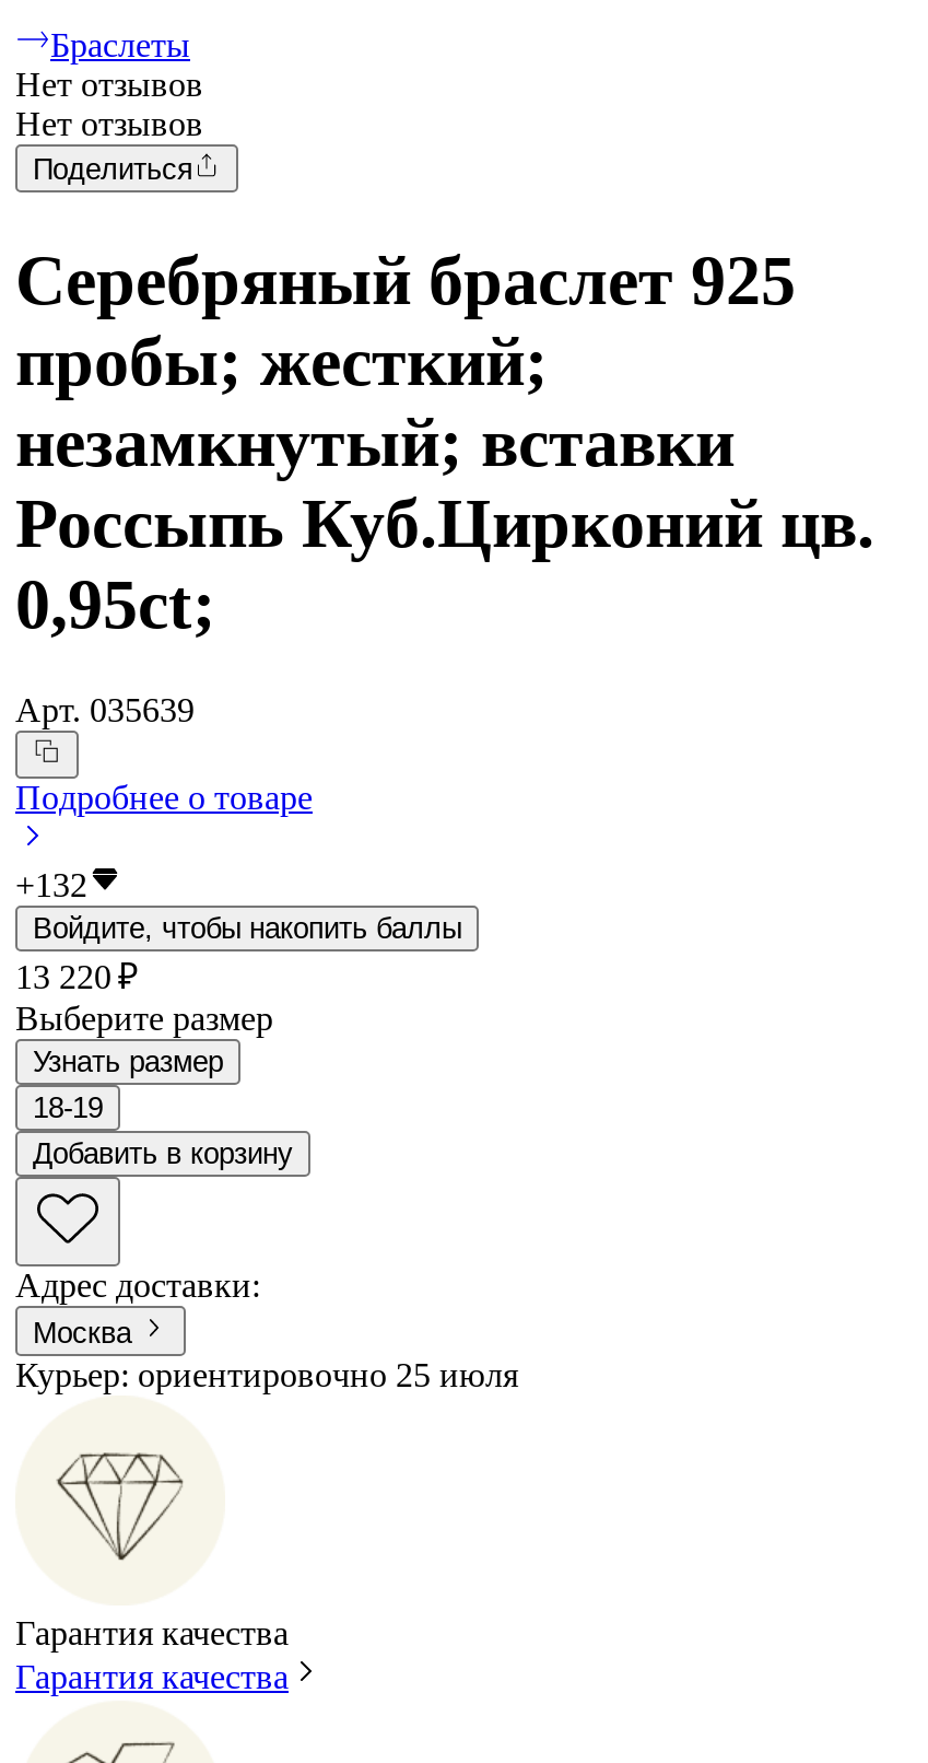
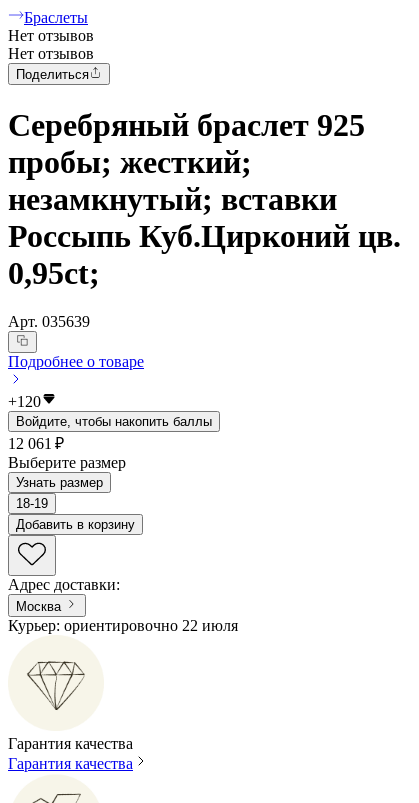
- +132
+ +120

- 13 220 ₽
+ 12 061 ₽

- Курьер: ориентировочно 25 июля
+ Курьер: ориентировочно 22 июля
